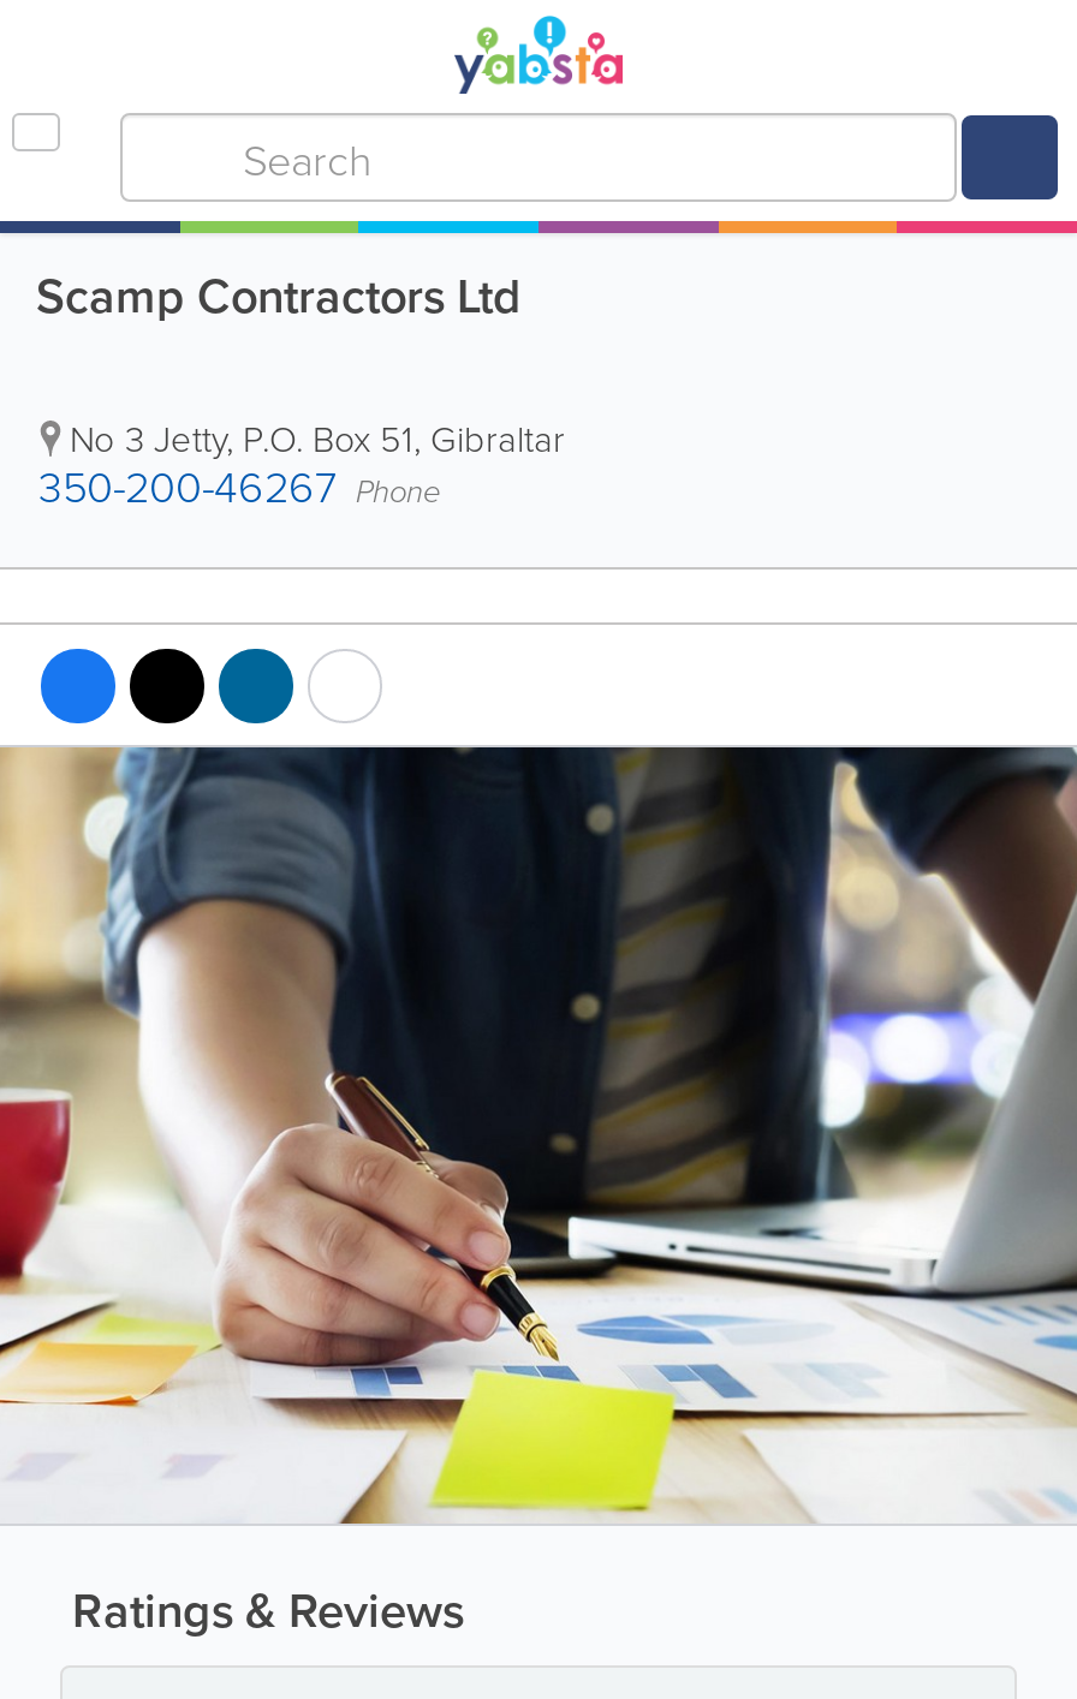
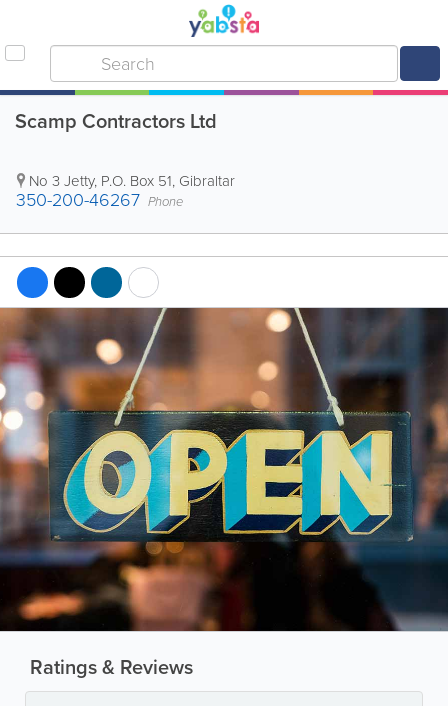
- [image]
+ [image]
